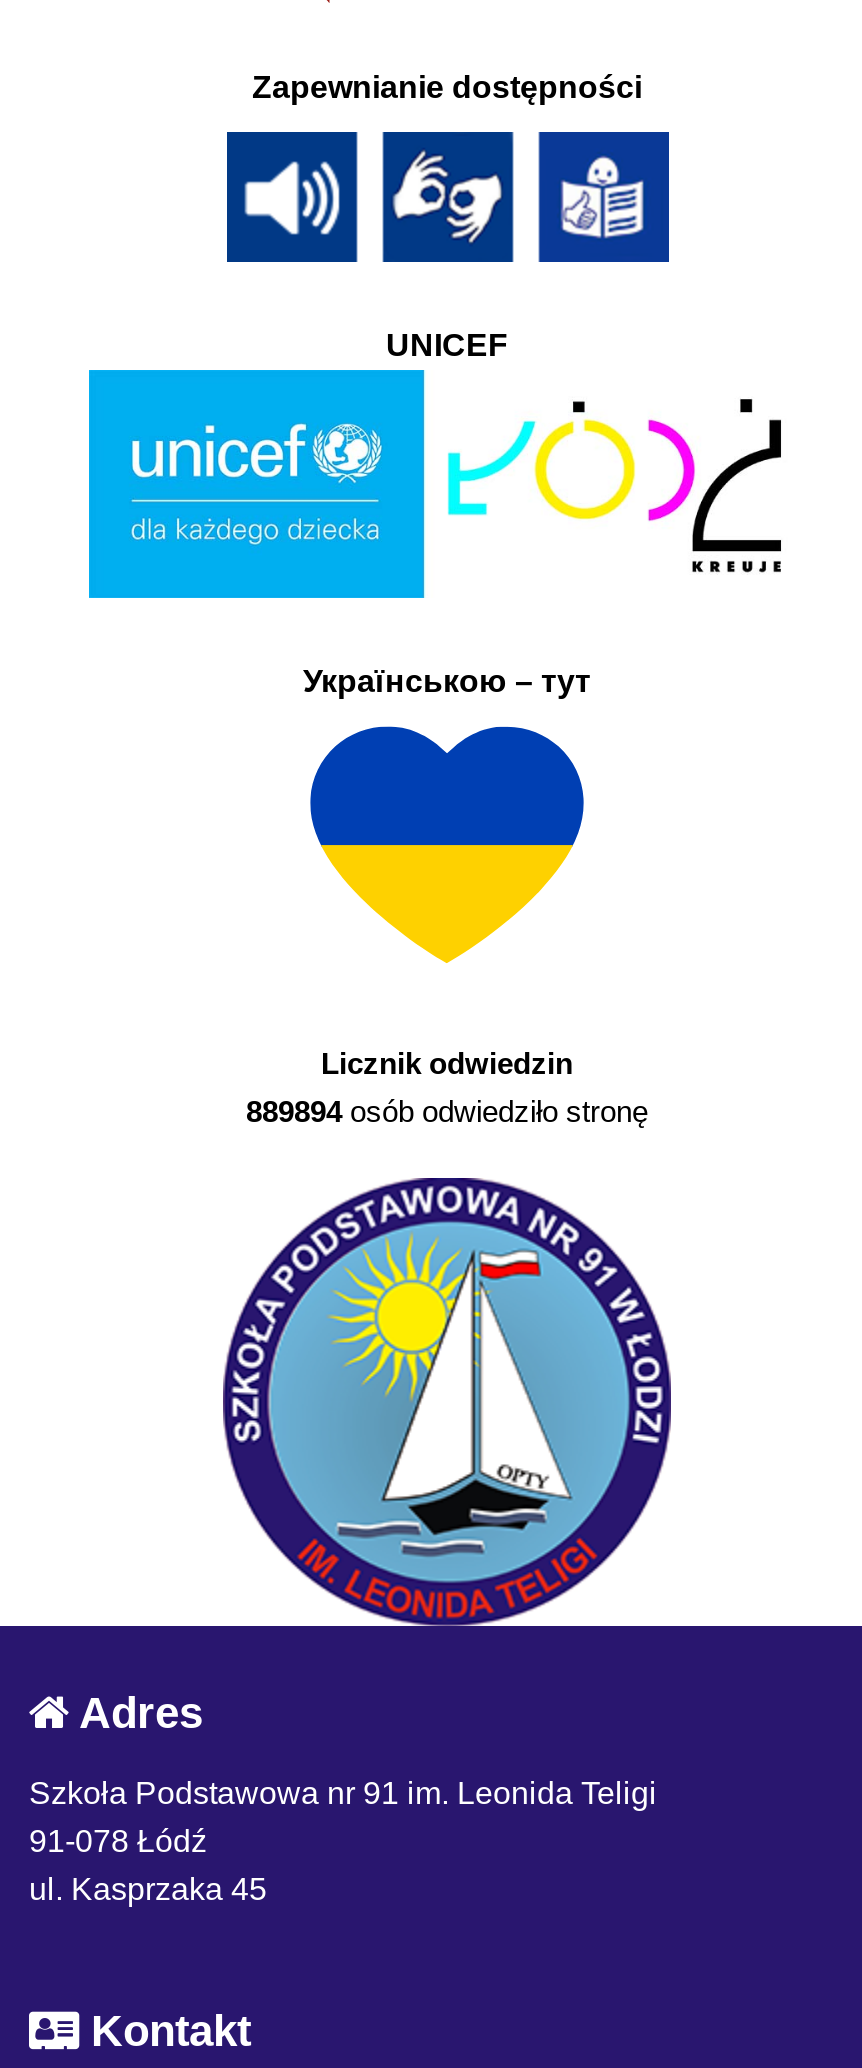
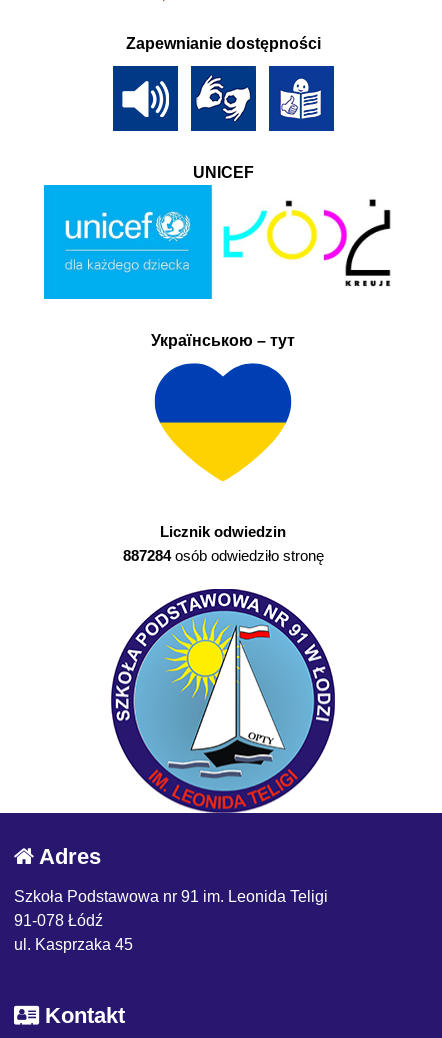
- 889894 osób odwiedziło stronę
+ 887284 osób odwiedziło stronę
